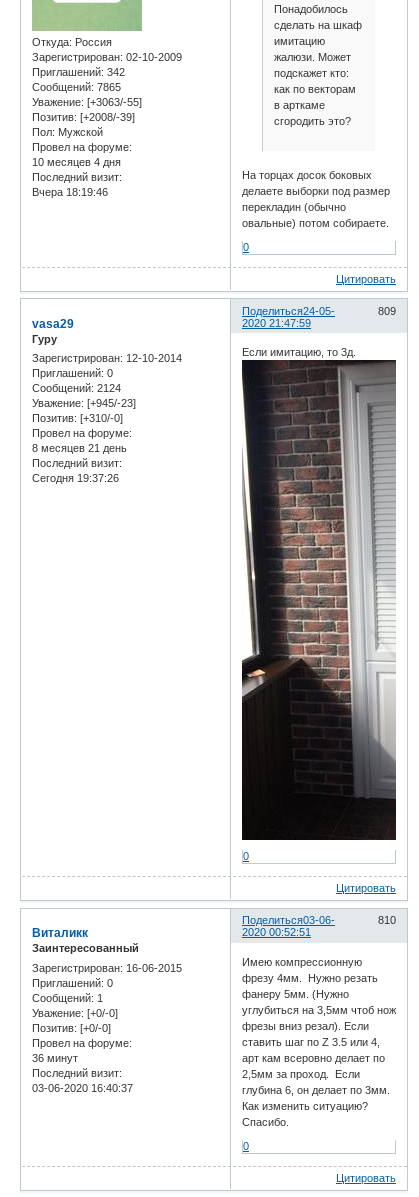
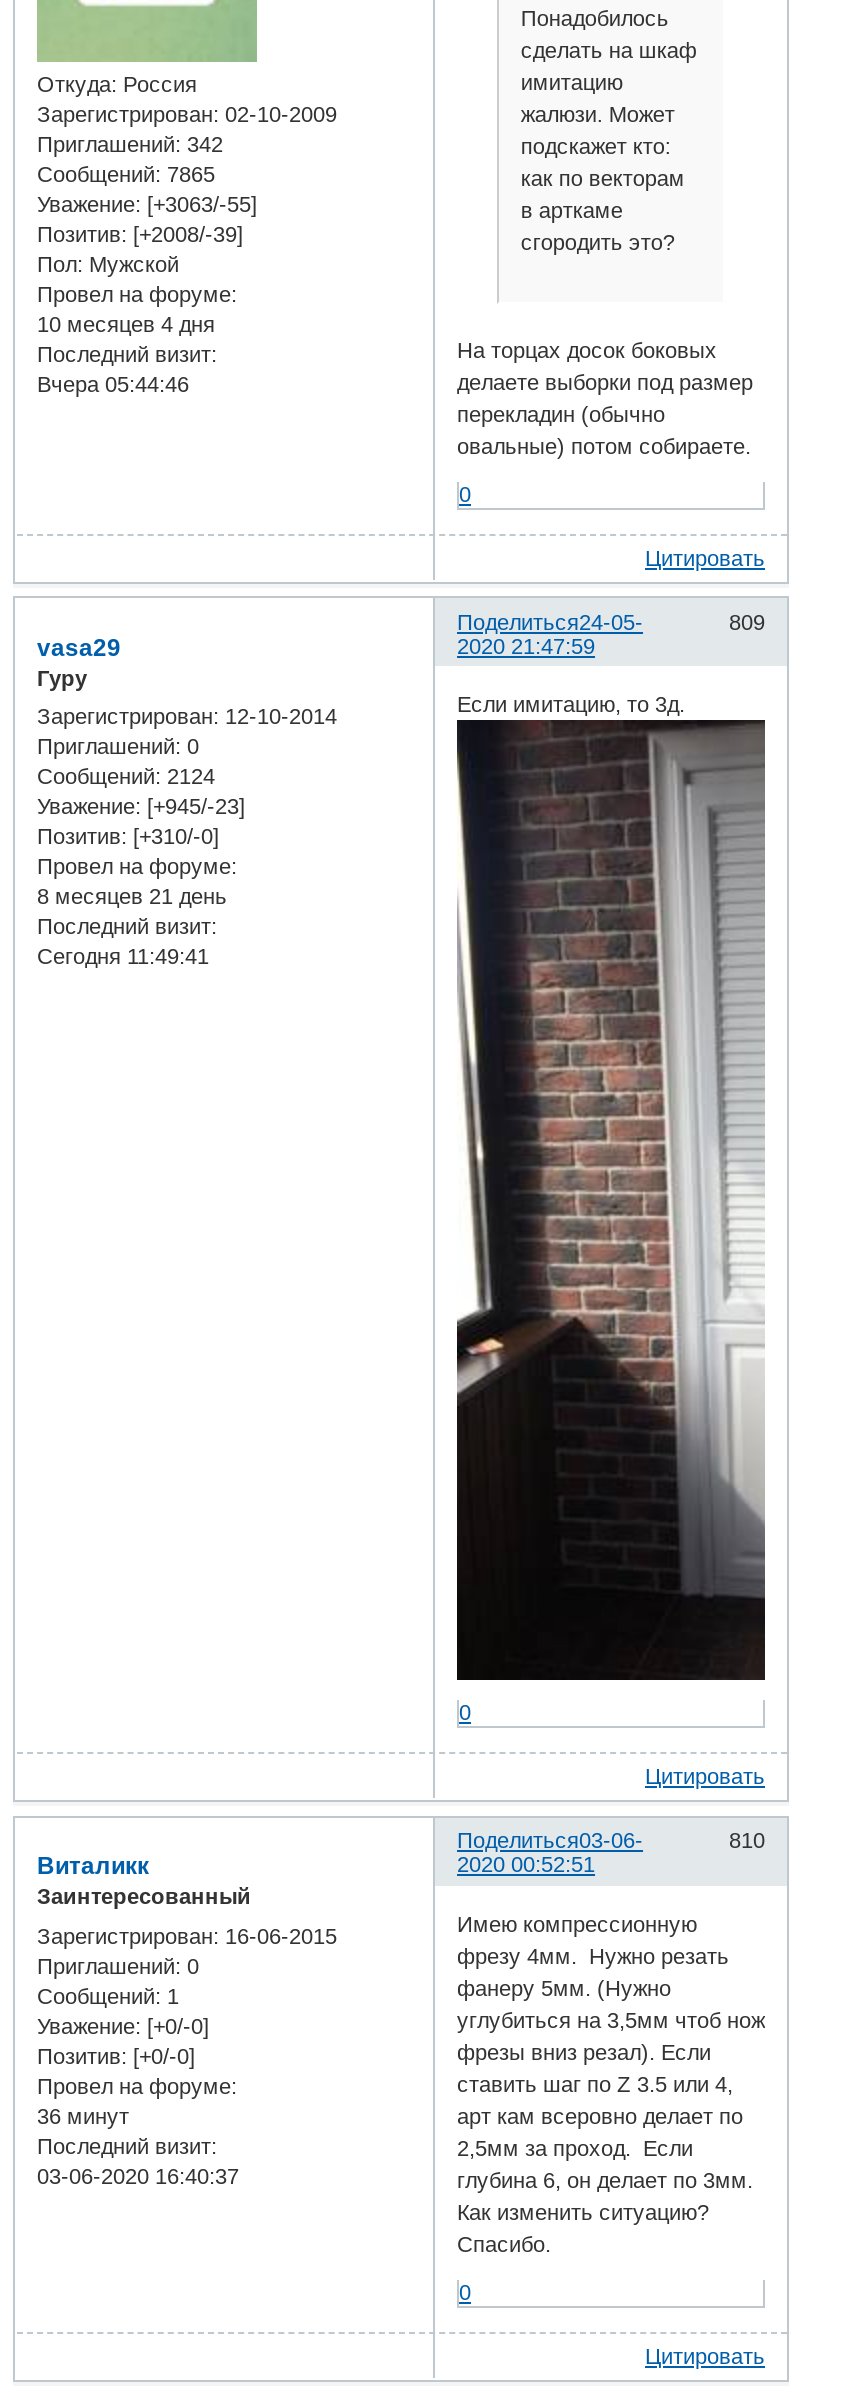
- Вчера 18:19:46
+ Вчера 05:44:46

- Сегодня 19:37:26
+ Сегодня 11:49:41
